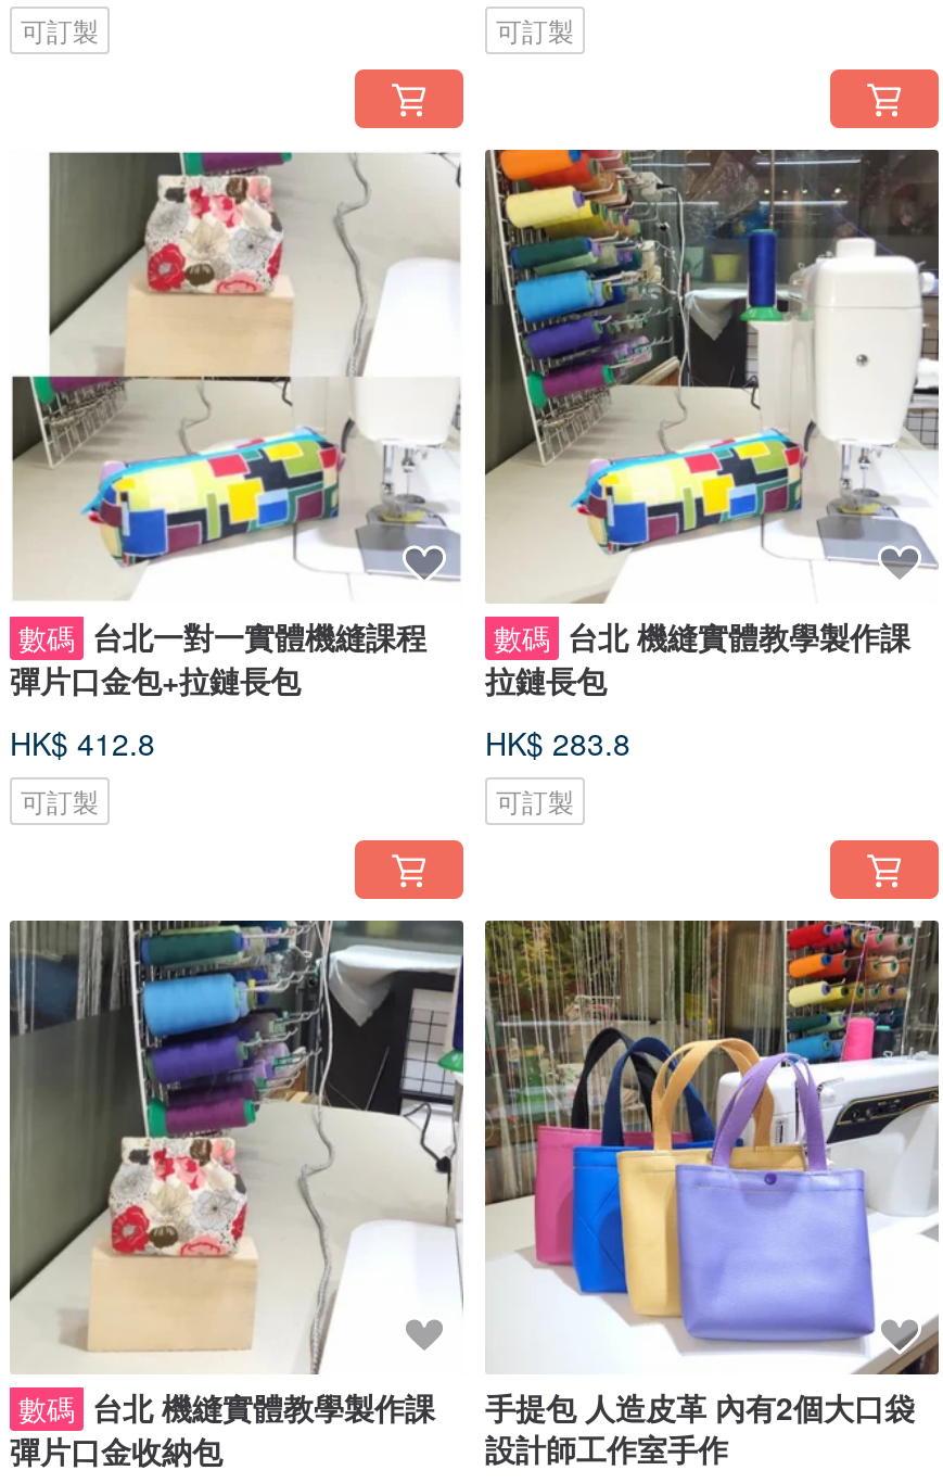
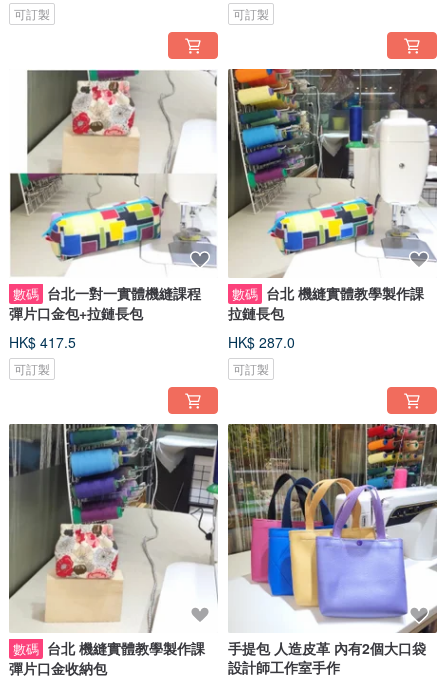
- HK$ 412.8
+ HK$ 417.5

- HK$ 283.8
+ HK$ 287.0
